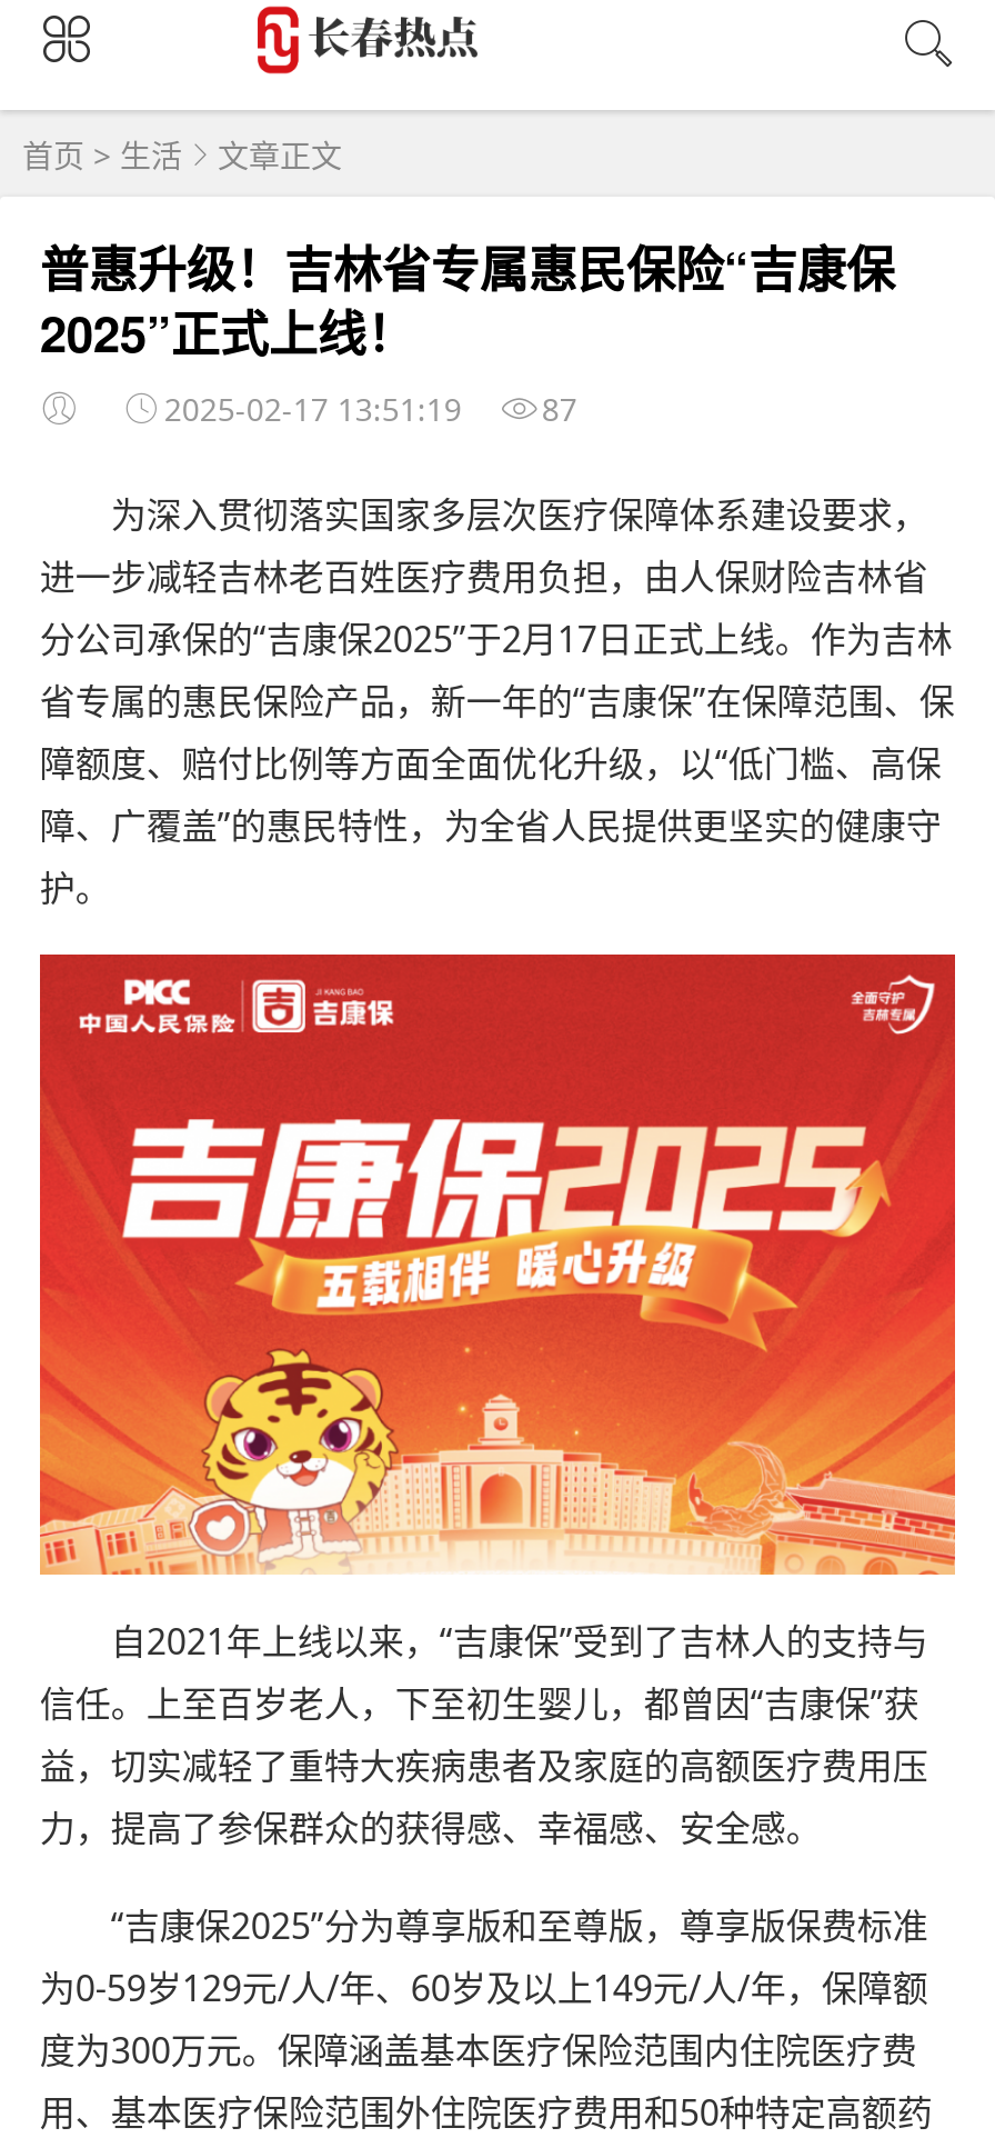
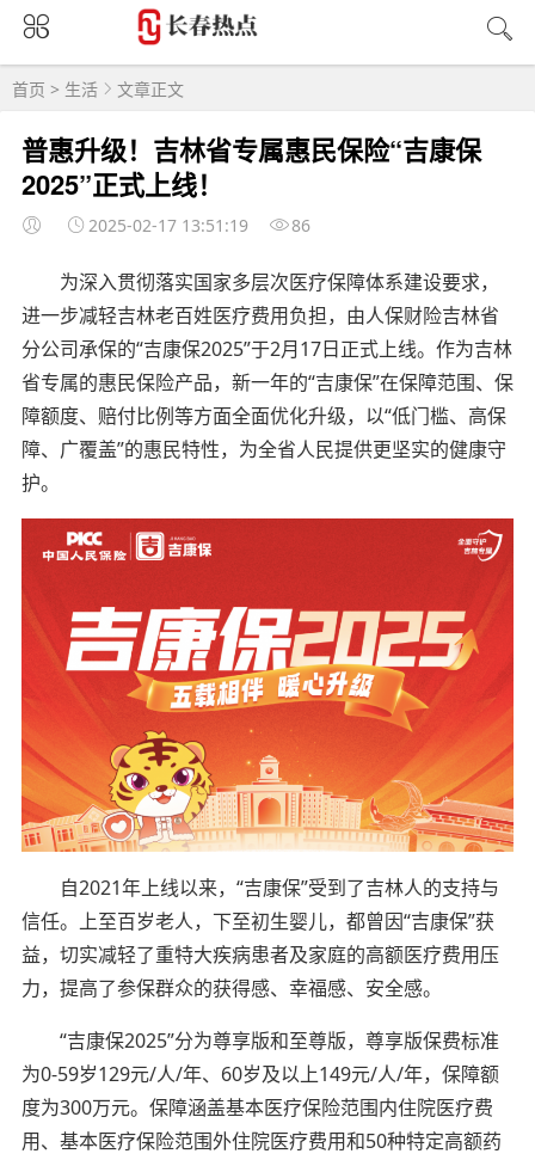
- 2025-02-17 13:51:19 87
+ 2025-02-17 13:51:19 86
